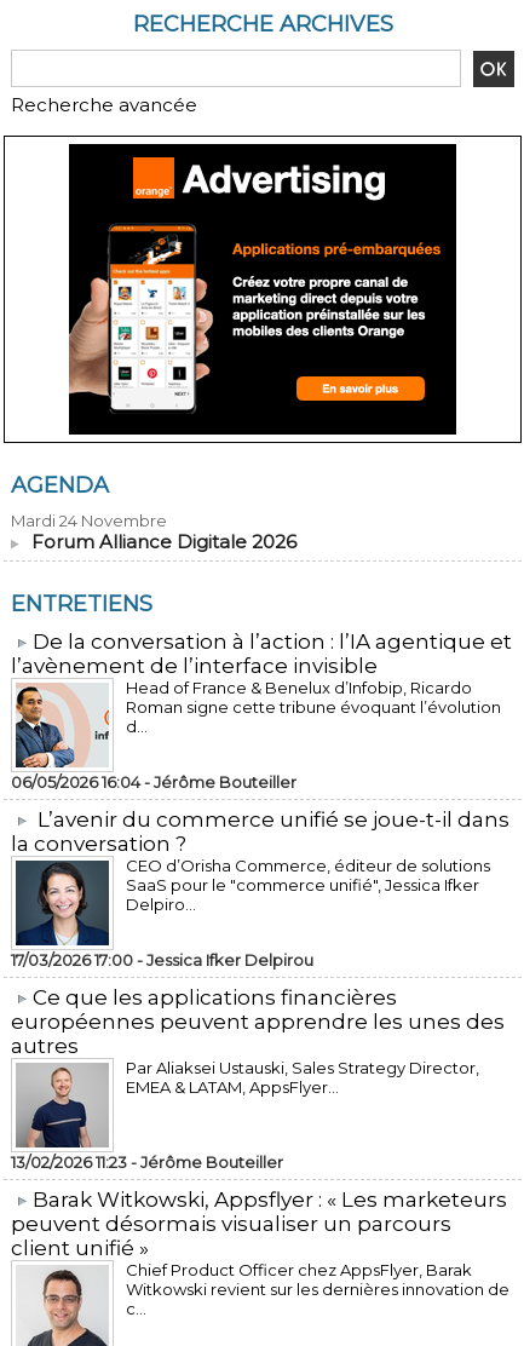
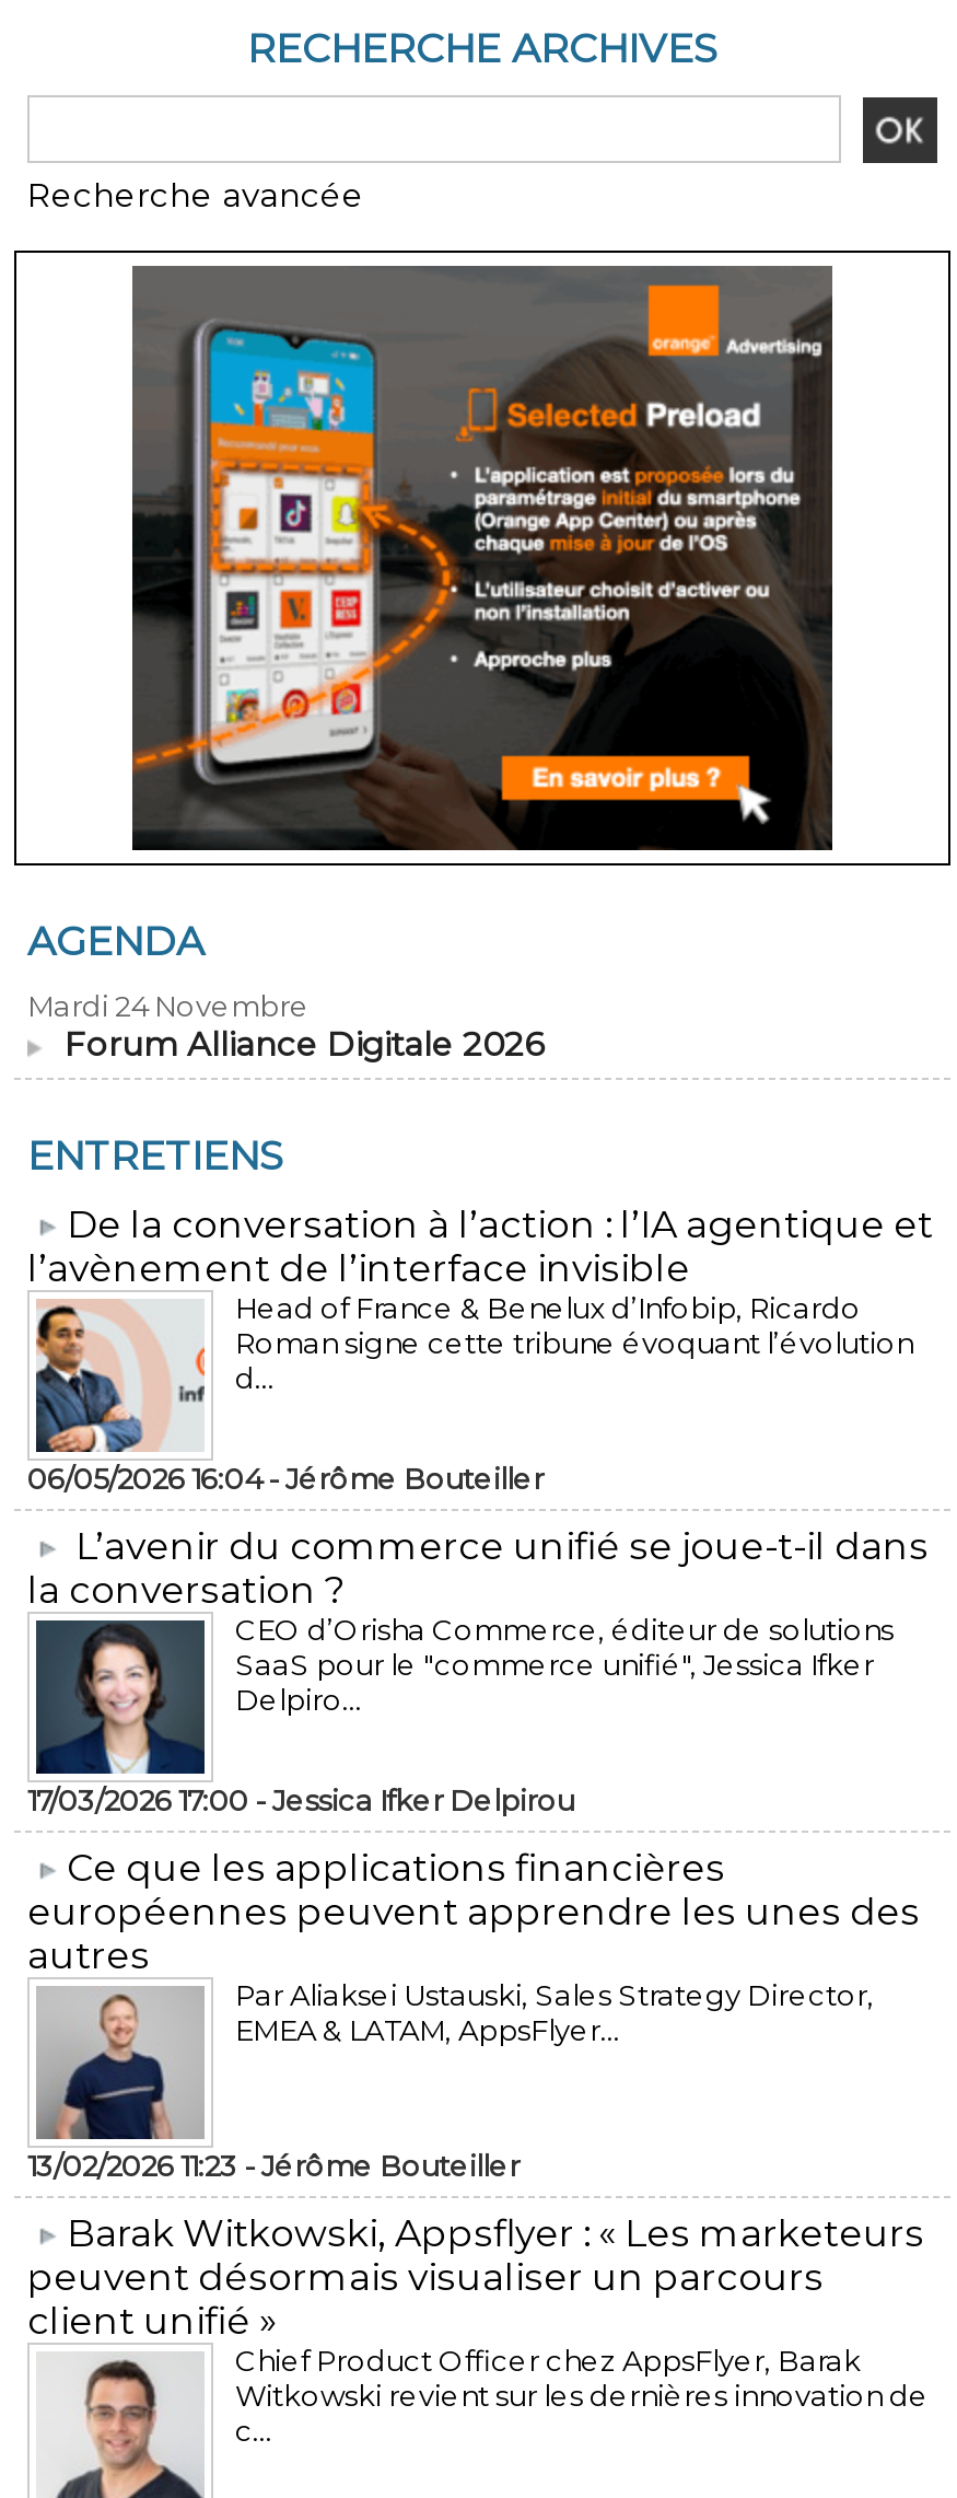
- [image]
+ [image]
